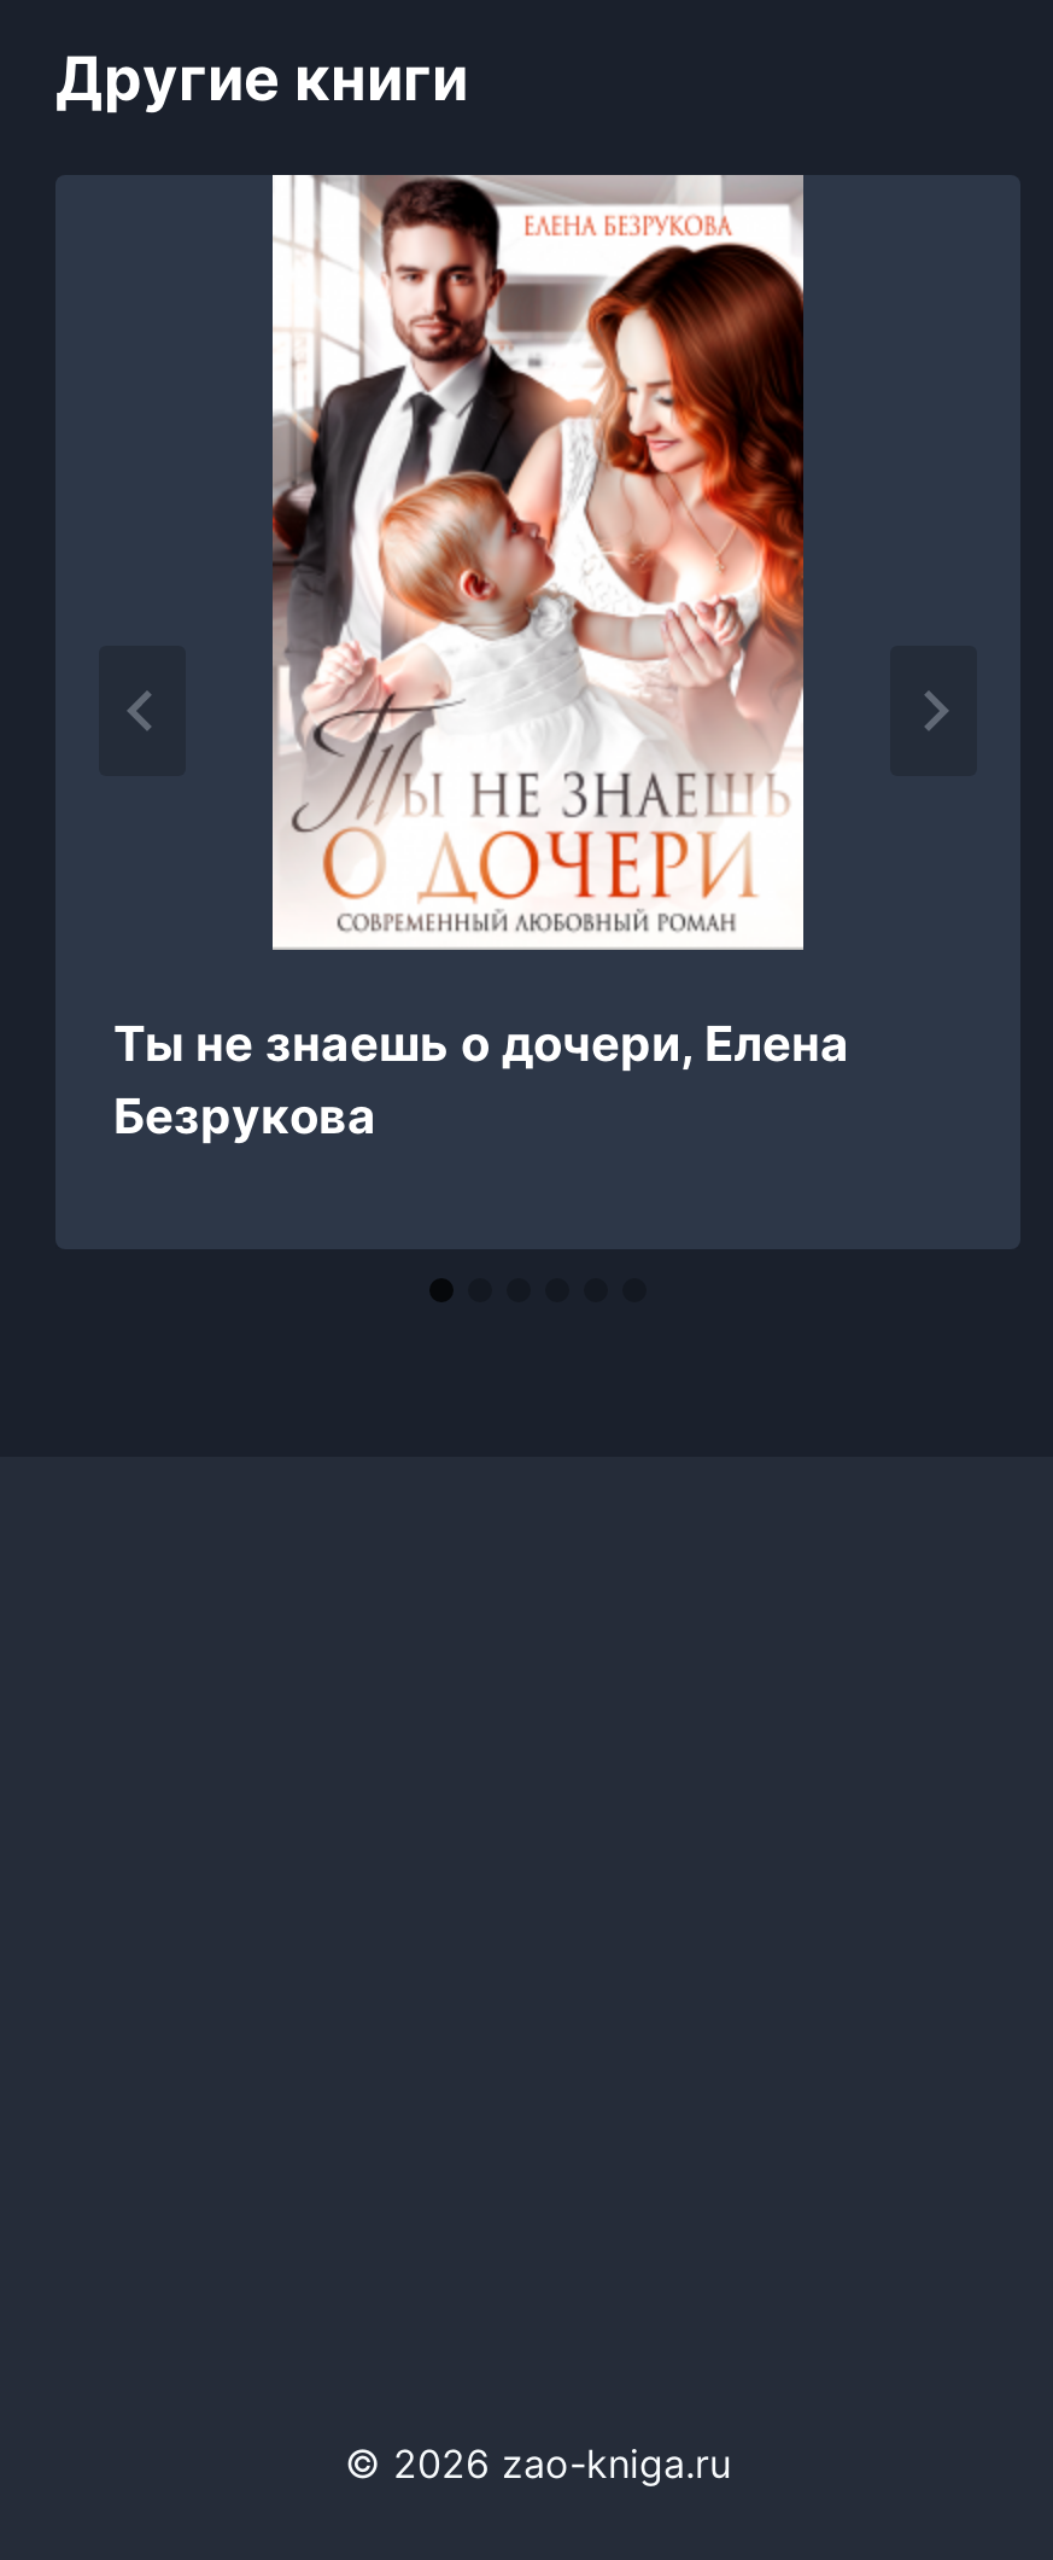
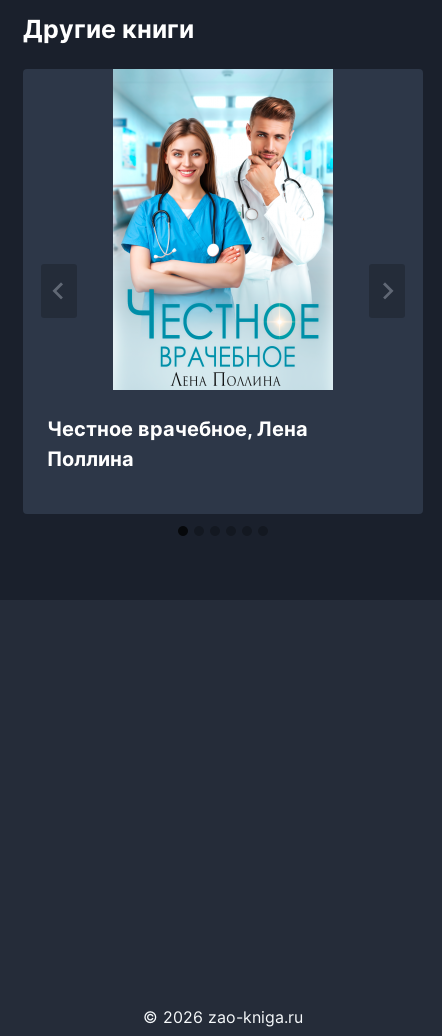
- [image]
- Ты не знаешь о дочери, Елена
- Безрукова
+ [image]
+ Честное врачебное, Лена
+ Поллина
